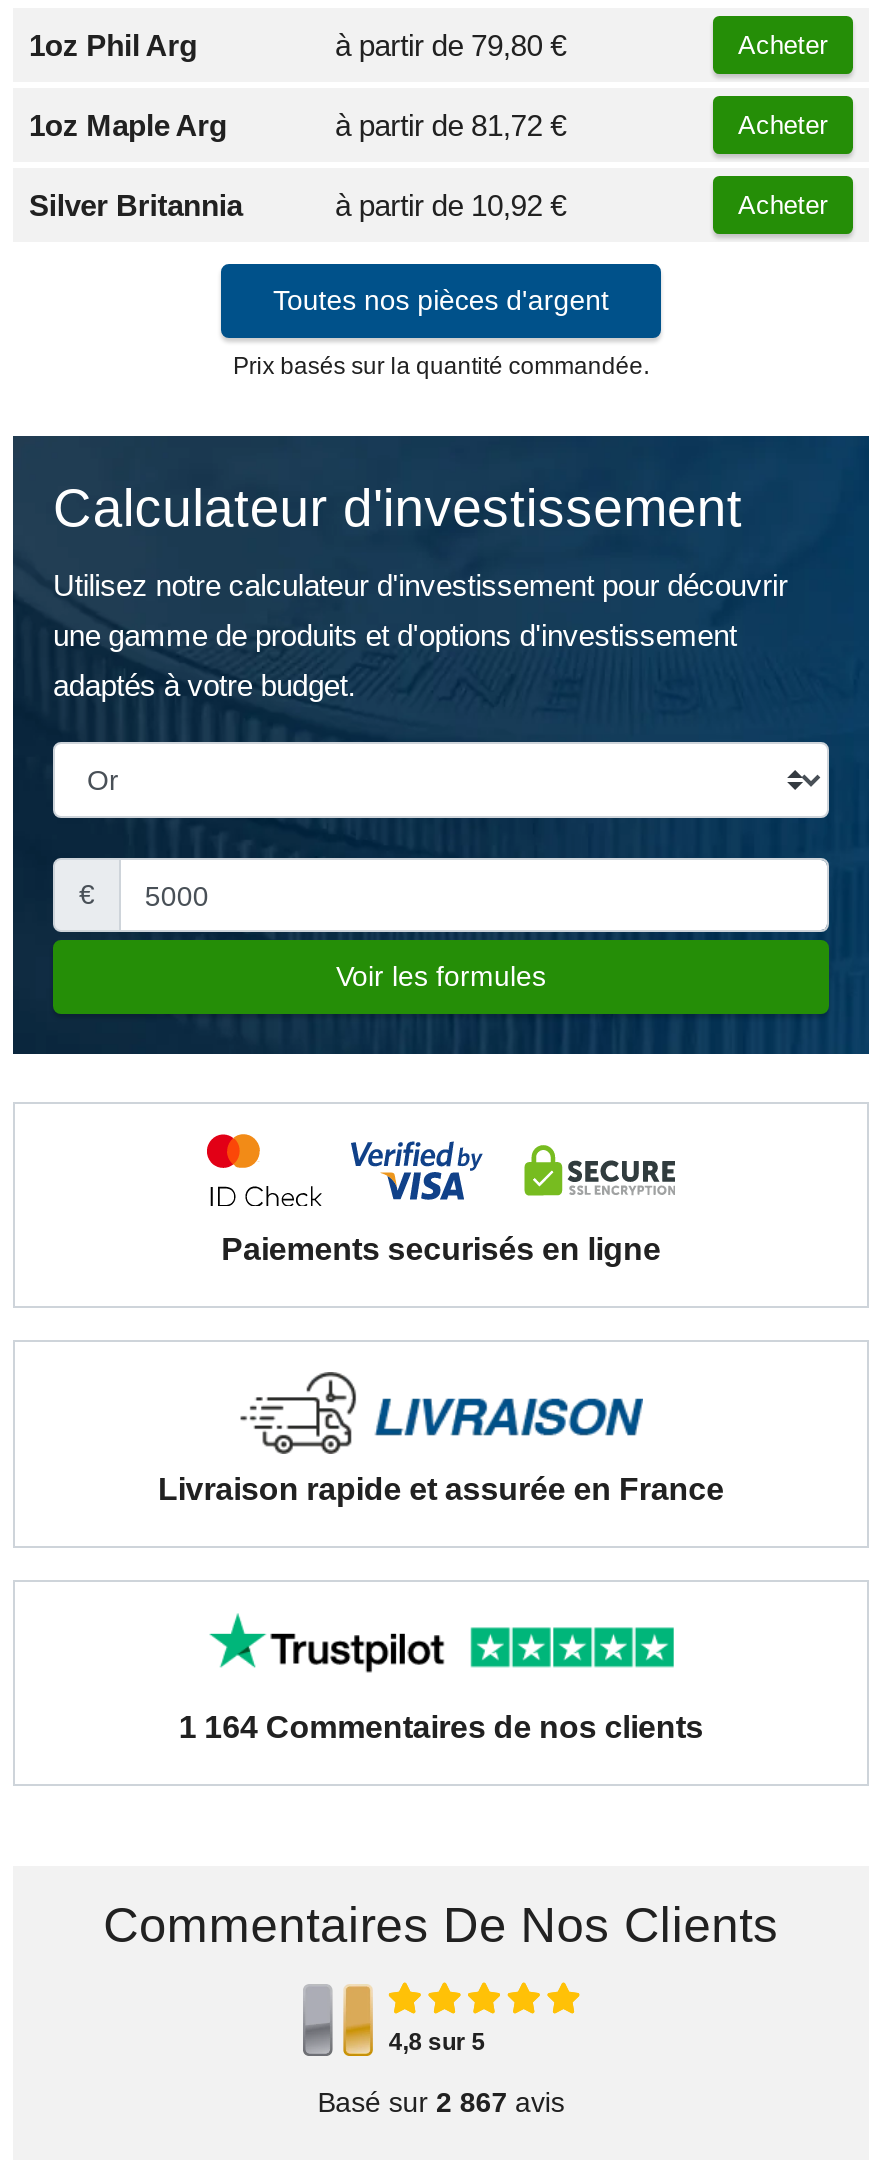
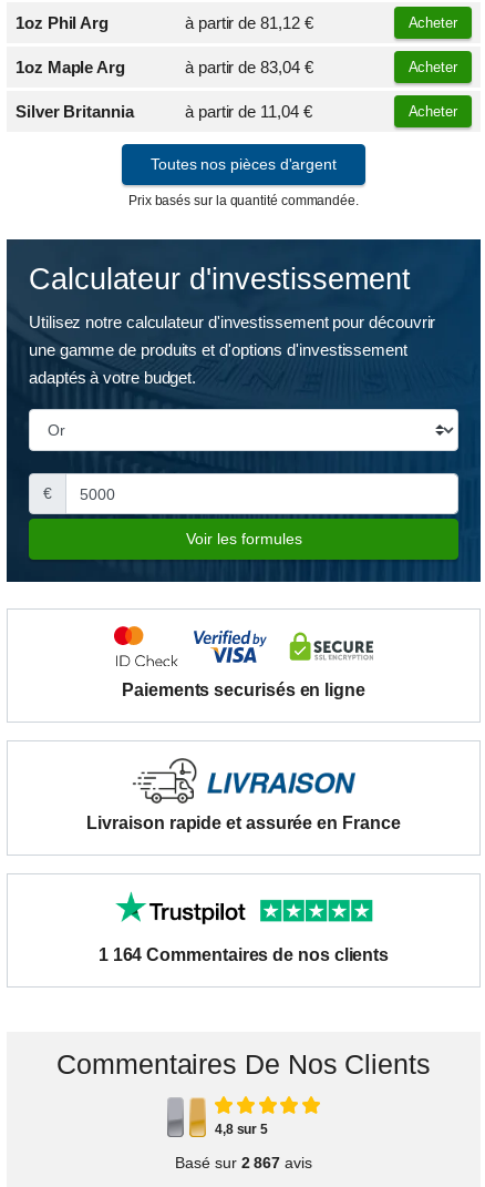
- à partir de 79,80 €
+ à partir de 81,12 €

- à partir de 81,72 €
+ à partir de 83,04 €

- à partir de 10,92 €
+ à partir de 11,04 €
